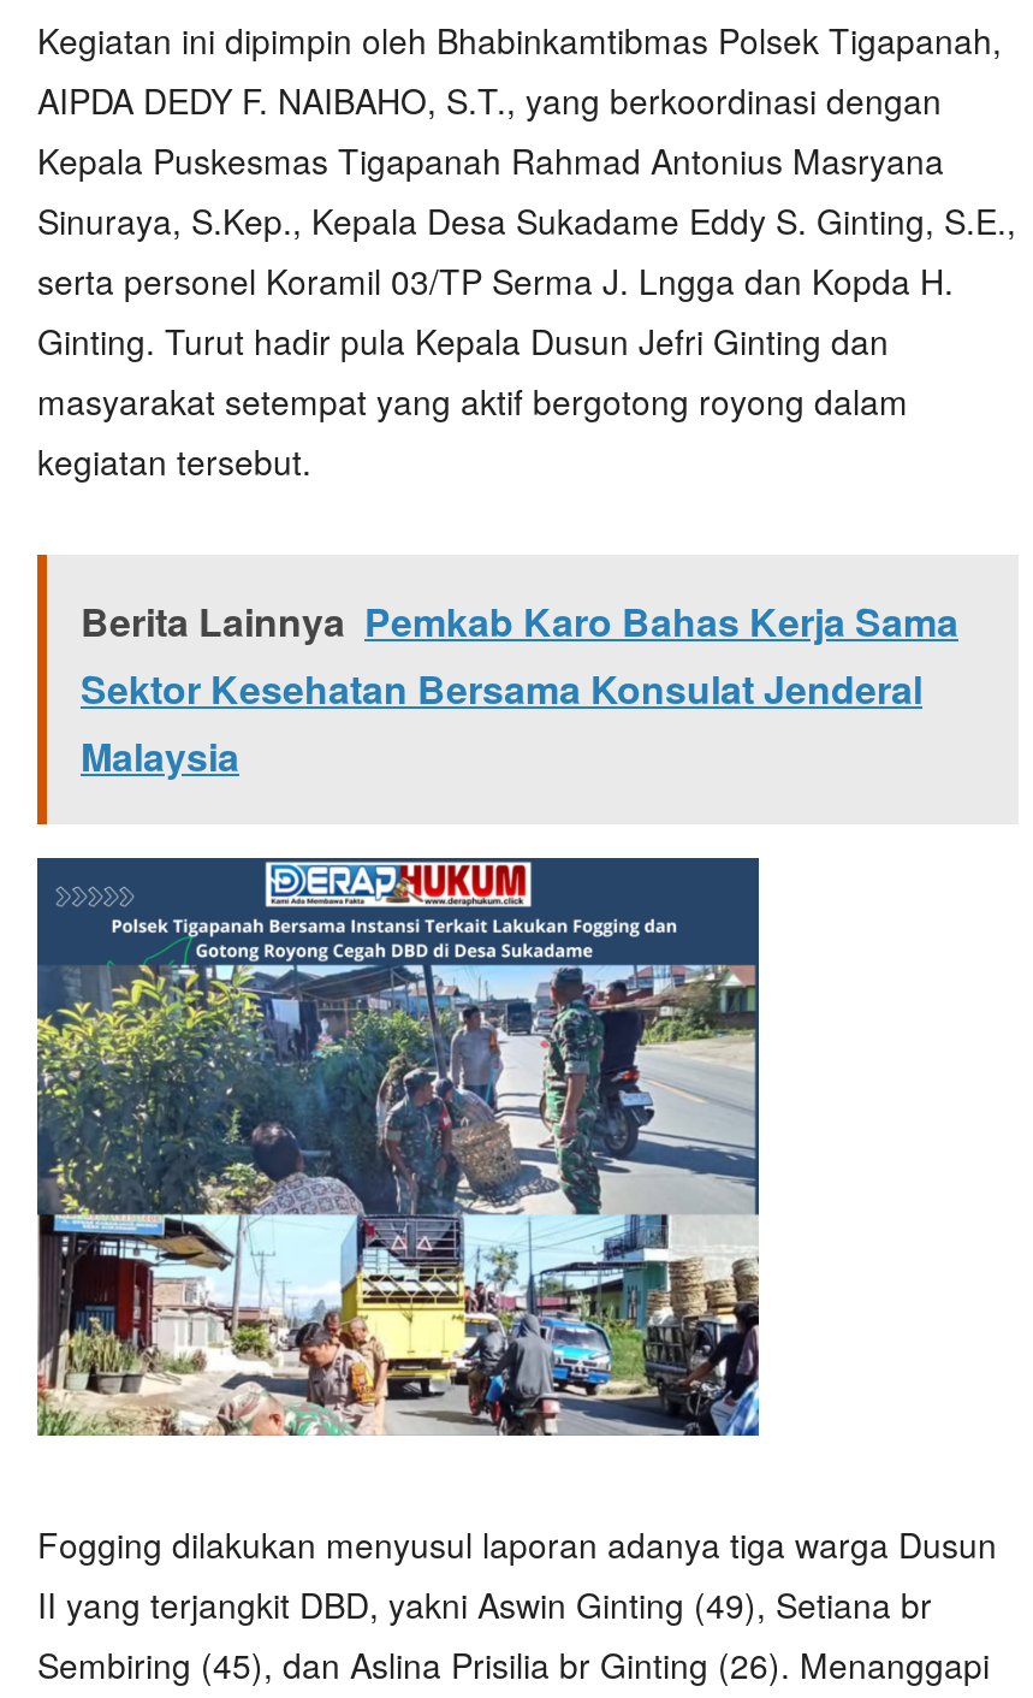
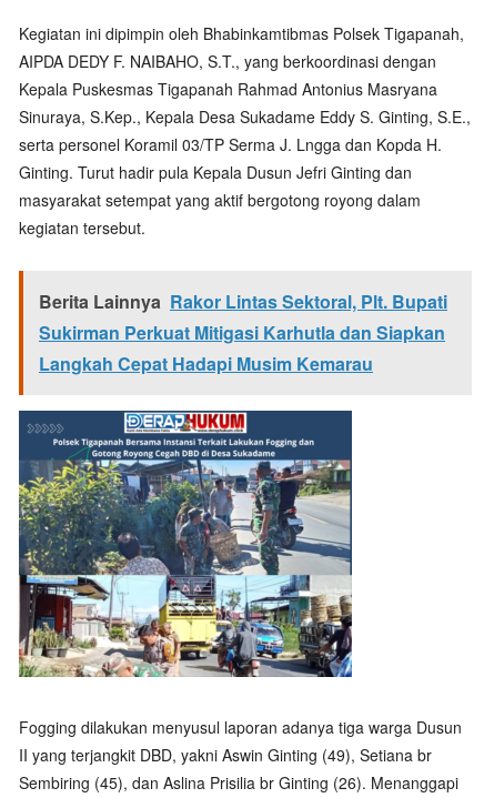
- Berita Lainnya Pemkab Karo Bahas Kerja Sama
- Sektor Kesehatan Bersama Konsulat Jenderal
- Malaysia
+ Berita Lainnya Rakor Lintas Sektoral, Plt. Bupati
+ Sukirman Perkuat Mitigasi Karhutla dan Siapkan
+ Langkah Cepat Hadapi Musim Kemarau
